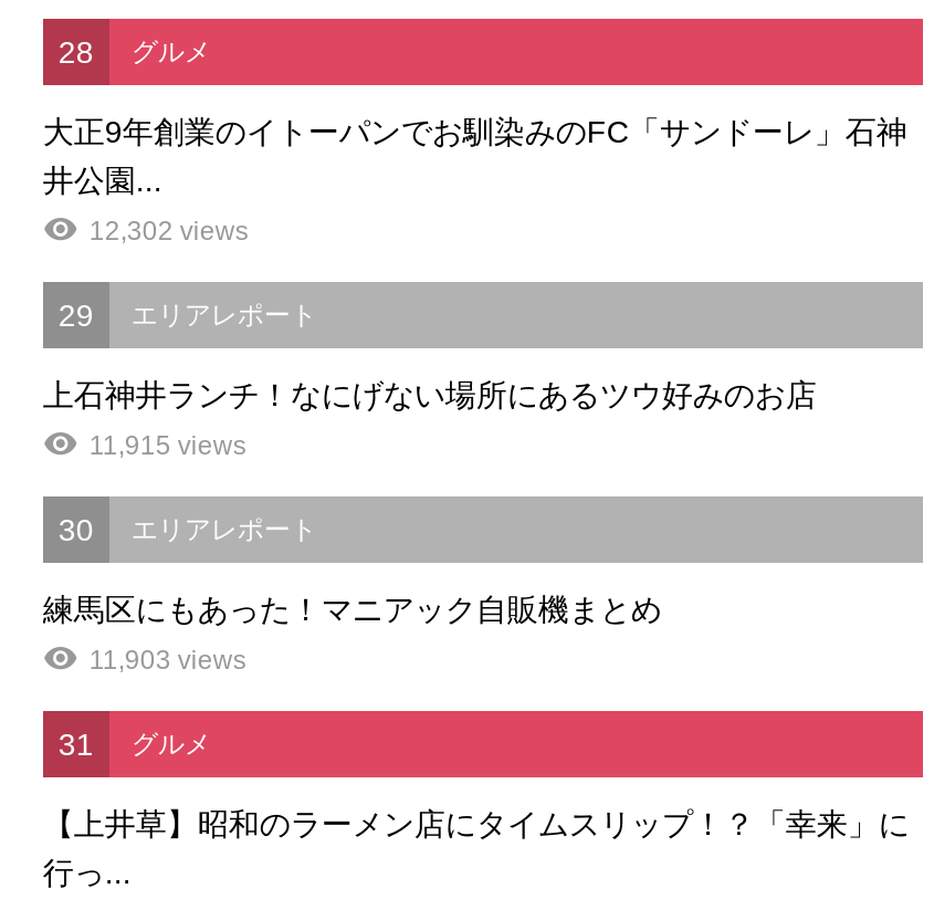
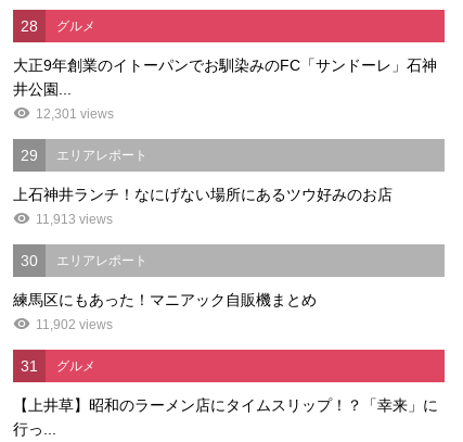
- 12,302 views
+ 12,301 views

- 11,915 views
+ 11,913 views

- 11,903 views
+ 11,902 views
